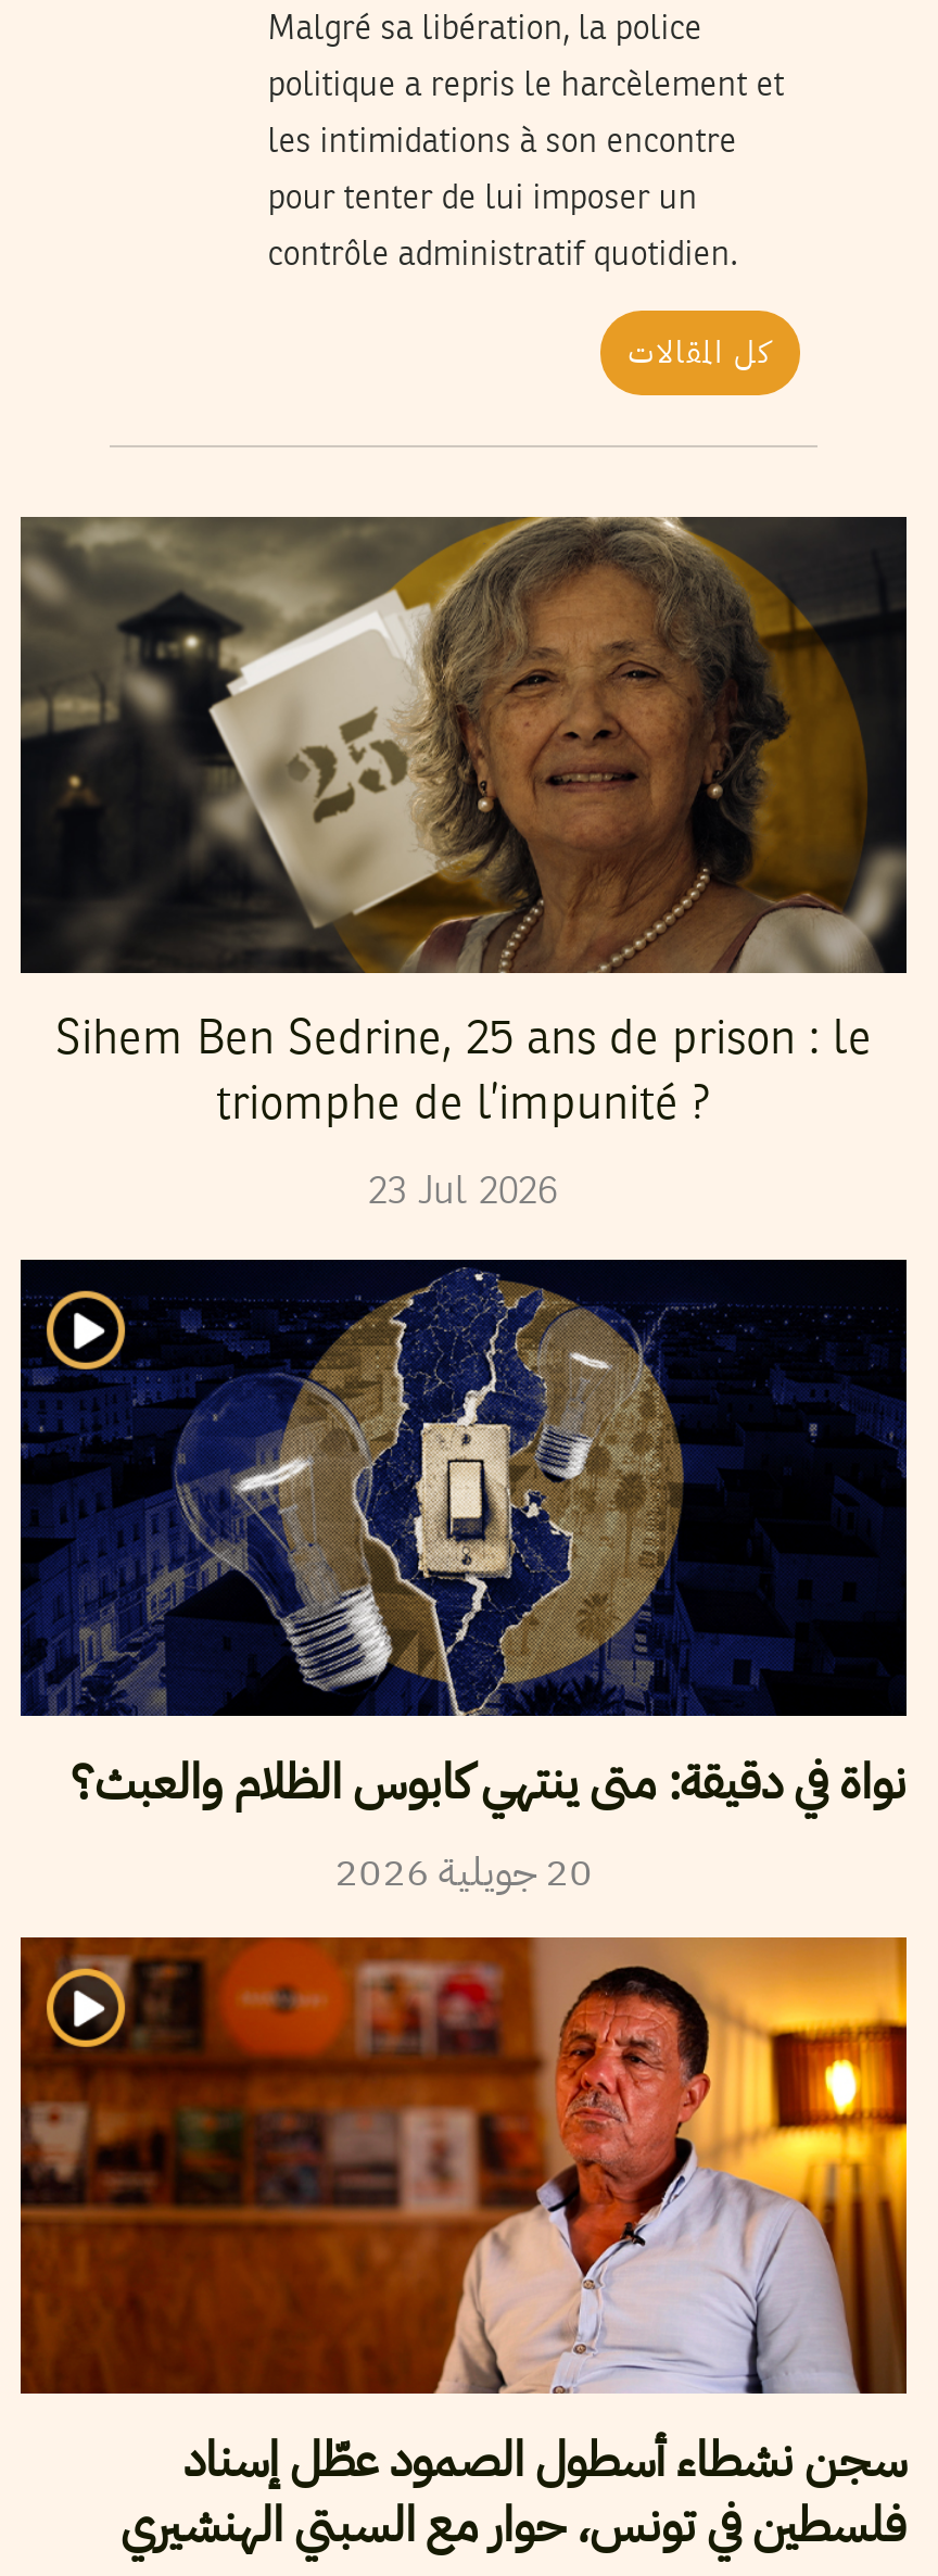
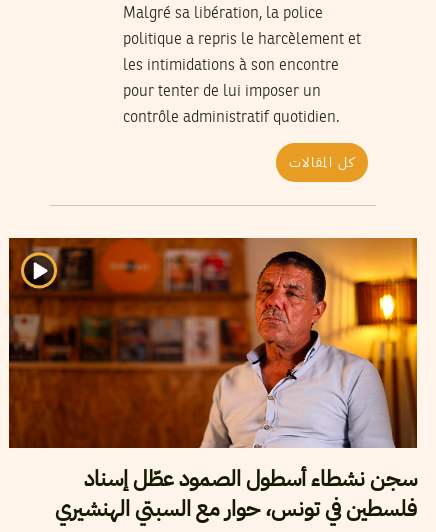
- [image]
- Sihem Ben Sedrine, 25 ans de prison : le
- triomphe de l’impunité ?
- 23 Jul 2026

- [image]
- نواة في دقيقة: متى ينتهي كابوس الظلام والعبث؟
- 20 جويلية 2026
